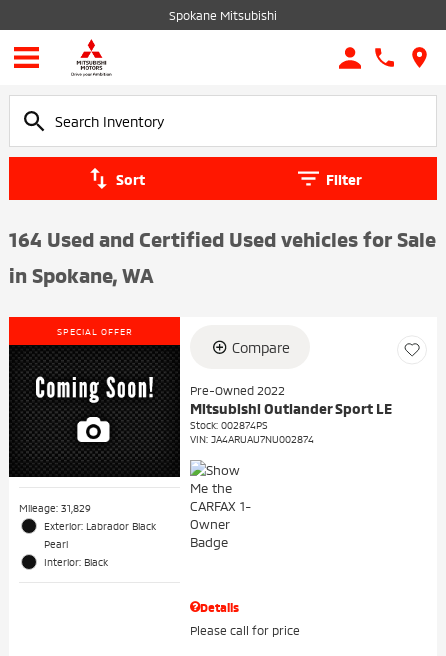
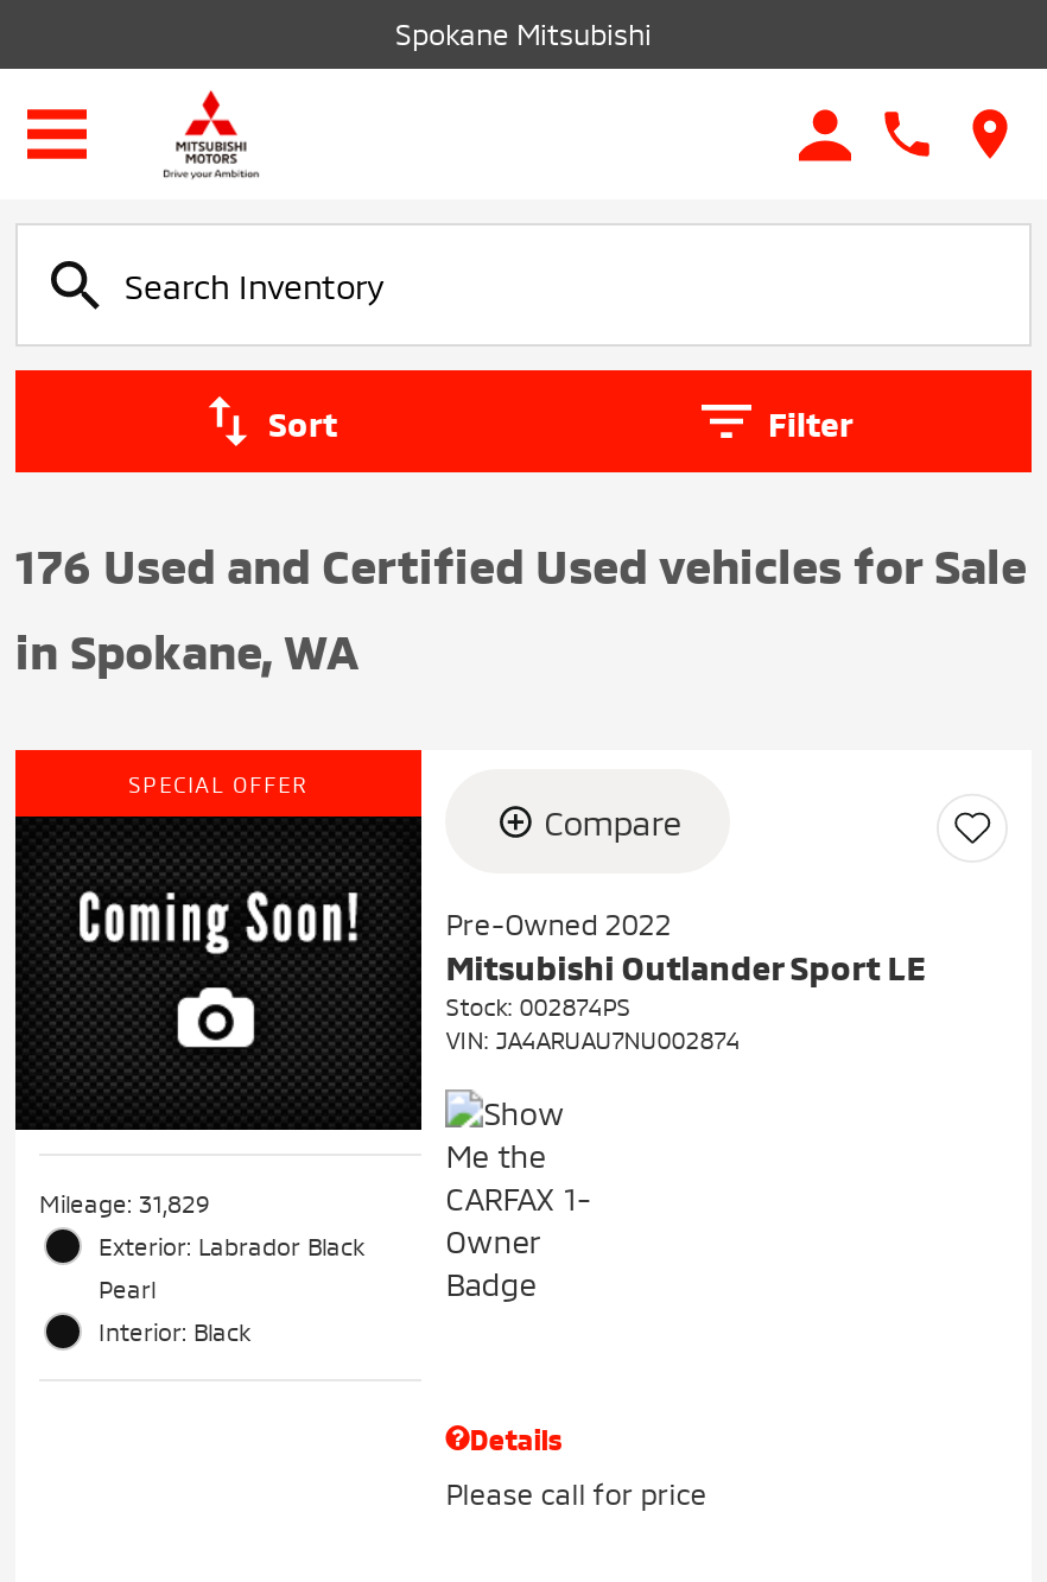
- 164 Used and Certified Used vehicles for Sale
+ 176 Used and Certified Used vehicles for Sale
